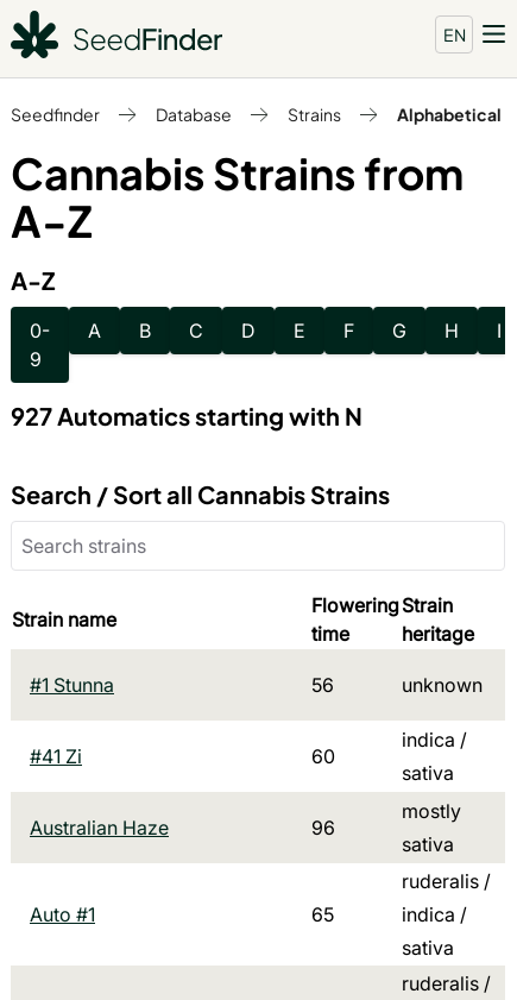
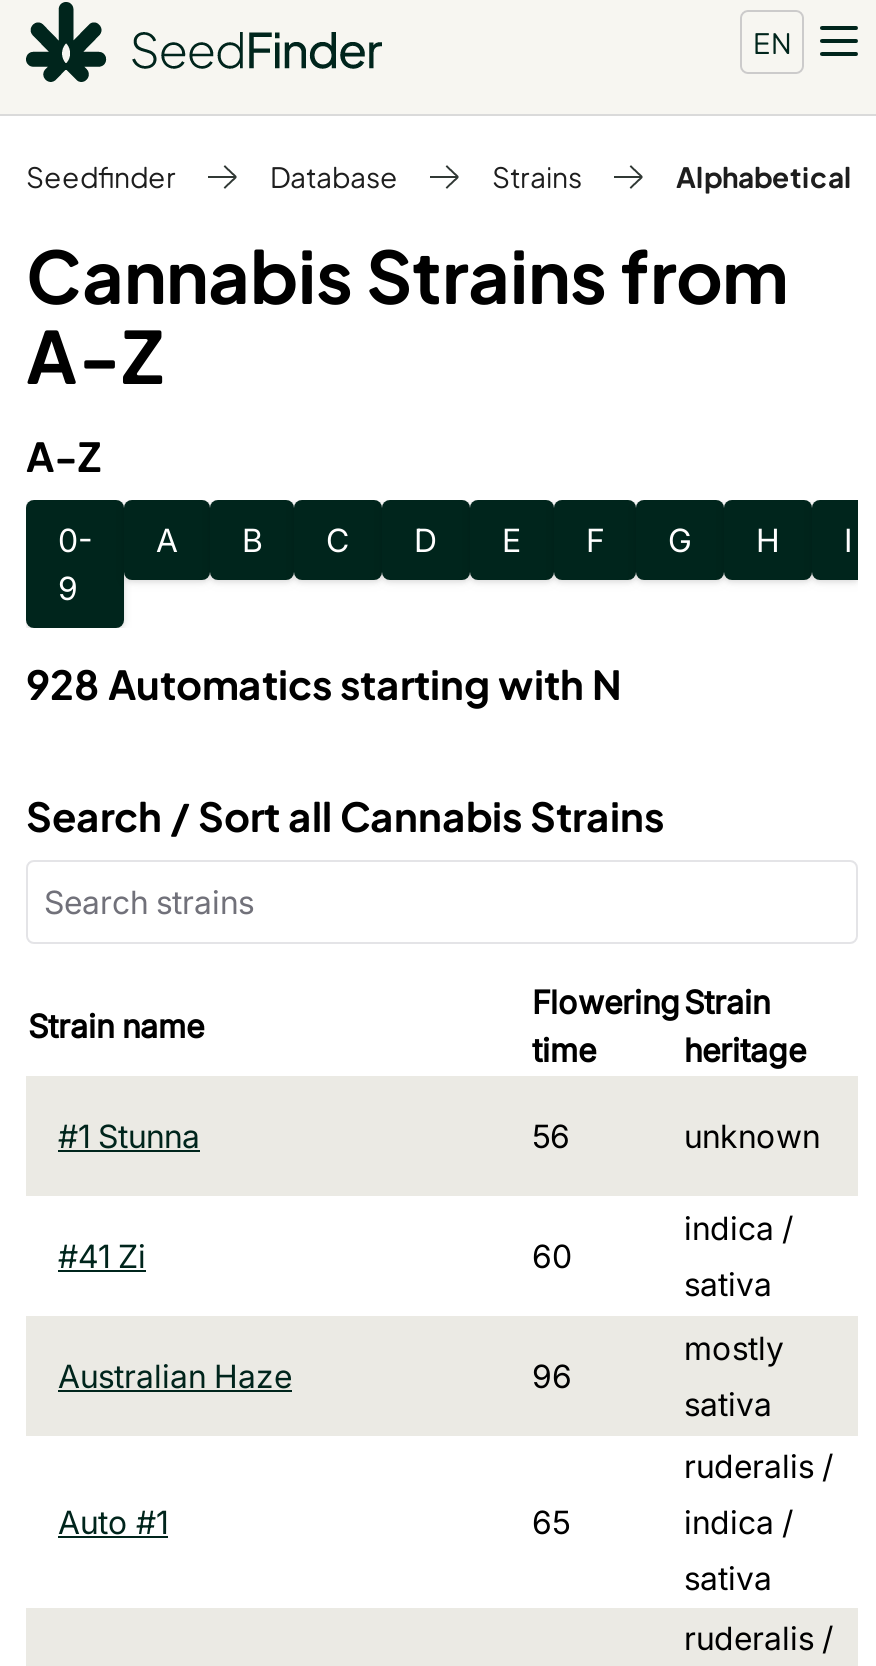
- 927 Automatics starting with N
+ 928 Automatics starting with N
